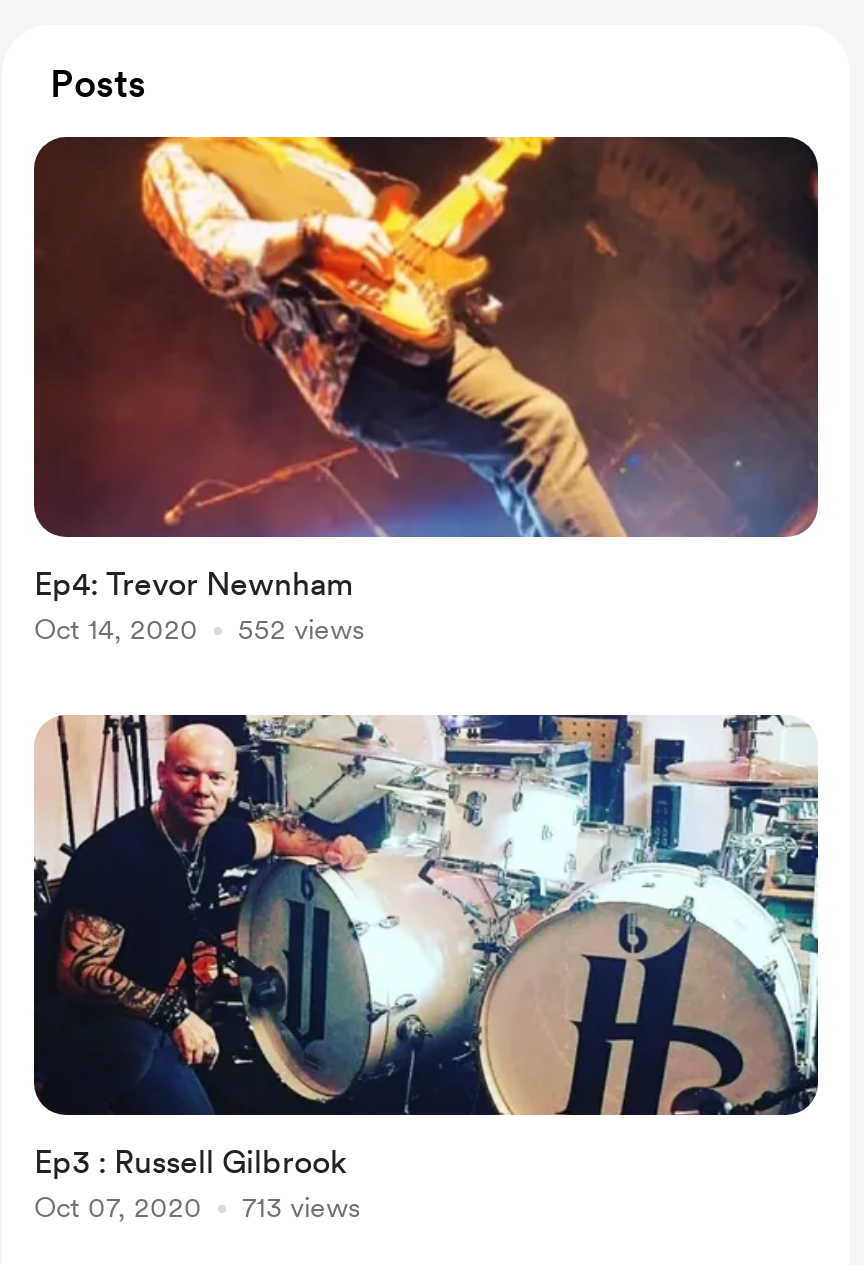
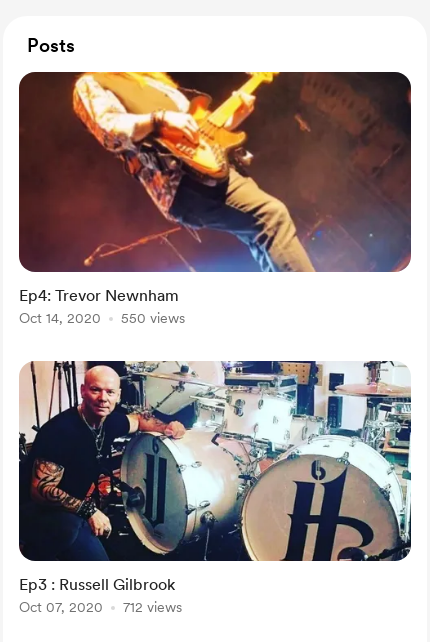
- Oct 14, 2020 552 views
+ Oct 14, 2020 550 views

- Oct 07, 2020 713 views
+ Oct 07, 2020 712 views
